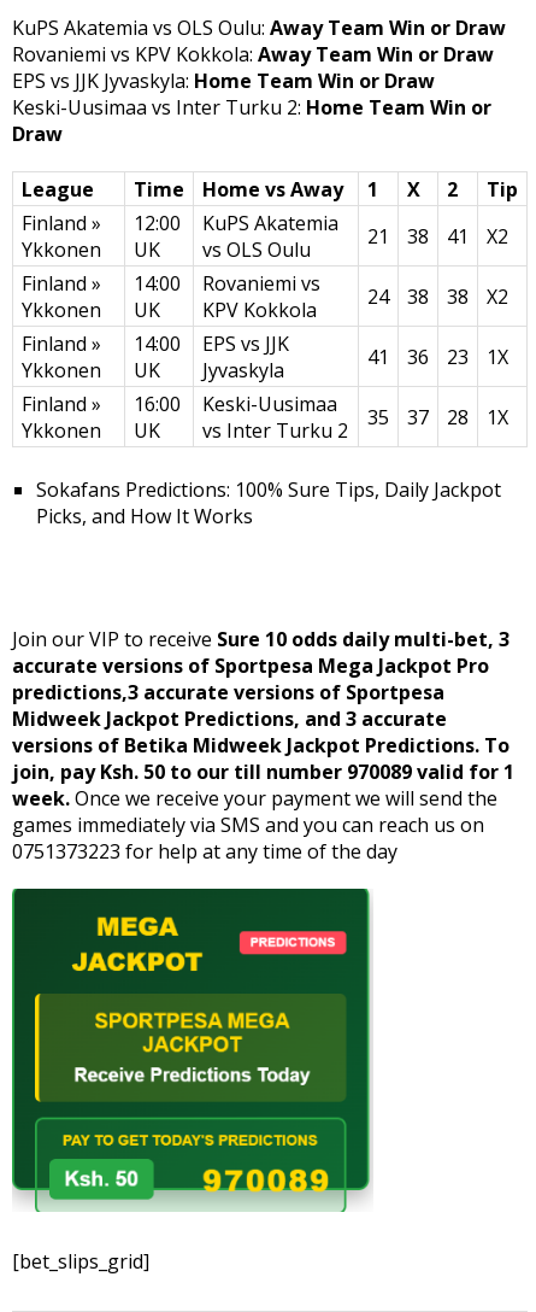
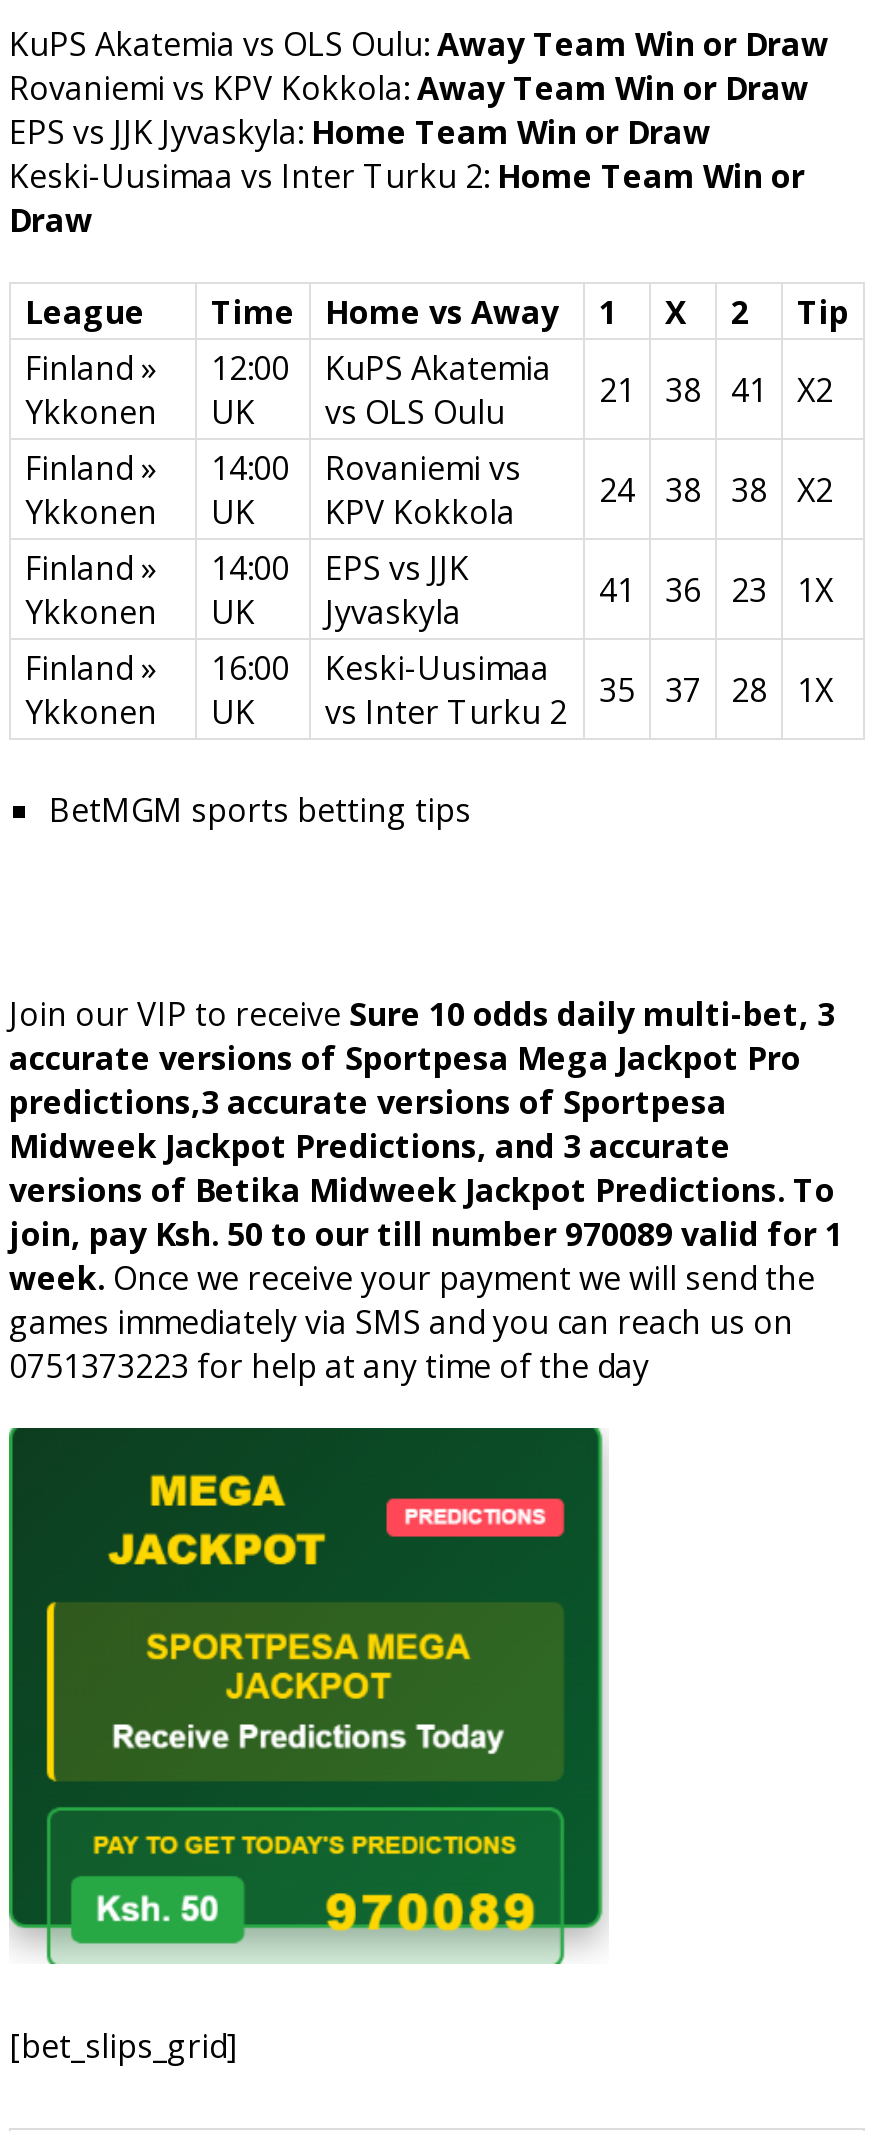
- Sokafans Predictions: 100% Sure Tips, Daily Jackpot
- Picks, and How It Works
+ BetMGM sports betting tips
